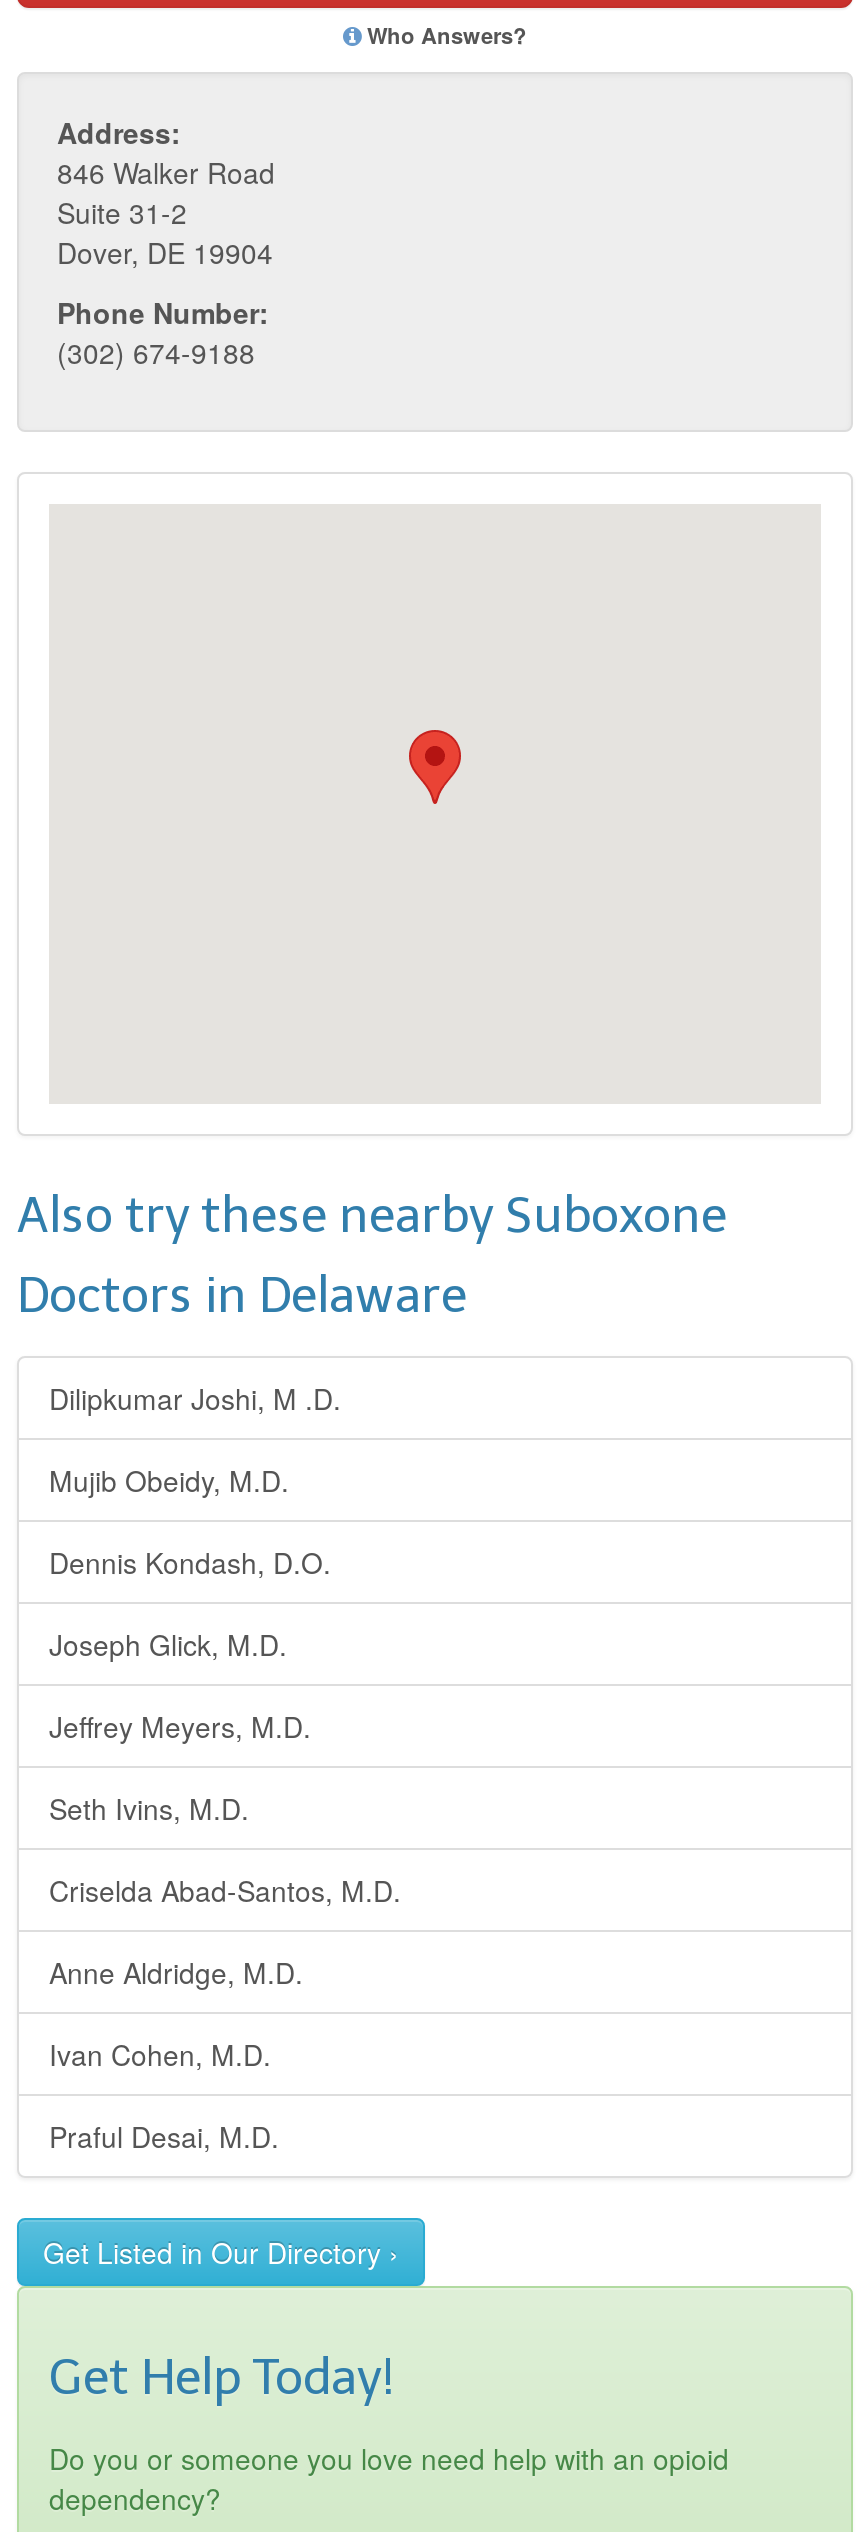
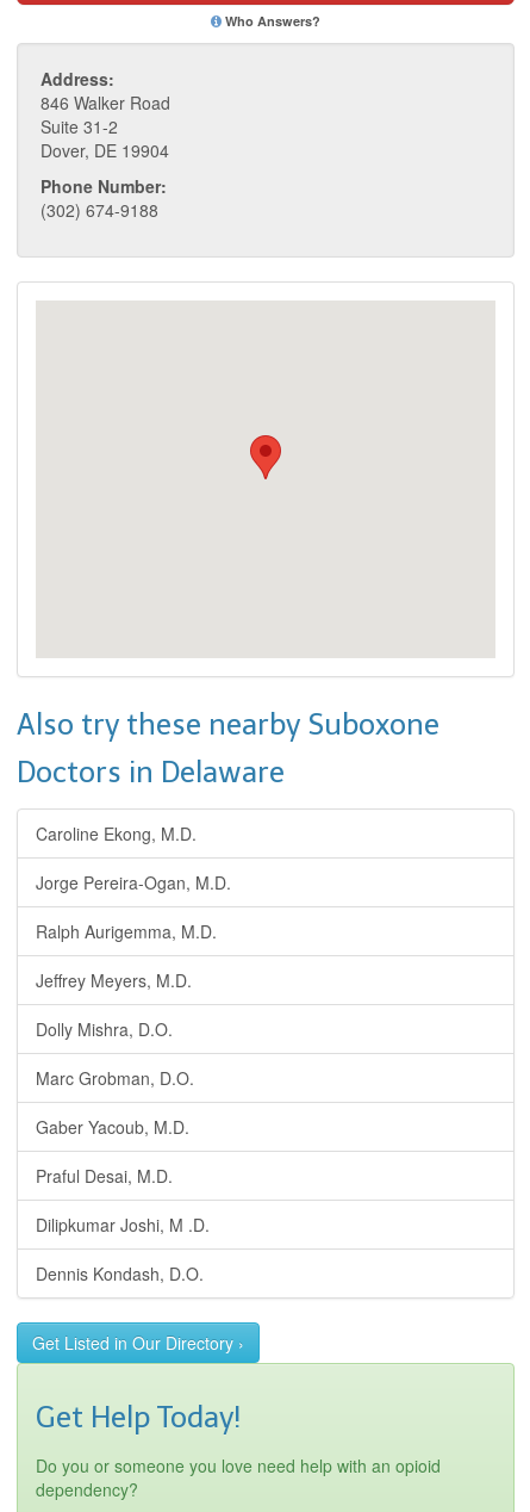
moved down: Dilipkumar Joshi, M .D. | Dennis Kondash, D.O.

- Mujib Obeidy, M.D.
- Joseph Glick, M.D.
+ Caroline Ekong, M.D.
+ Jorge Pereira-Ogan, M.D.
+ Ralph Aurigemma, M.D.

moved up: Jeffrey Meyers, M.D.

- Seth Ivins, M.D.
- Criselda Abad-Santos, M.D.
- Anne Aldridge, M.D.
- Ivan Cohen, M.D.
+ Dolly Mishra, D.O.
+ Marc Grobman, D.O.
+ Gaber Yacoub, M.D.

moved up: Praful Desai, M.D.
